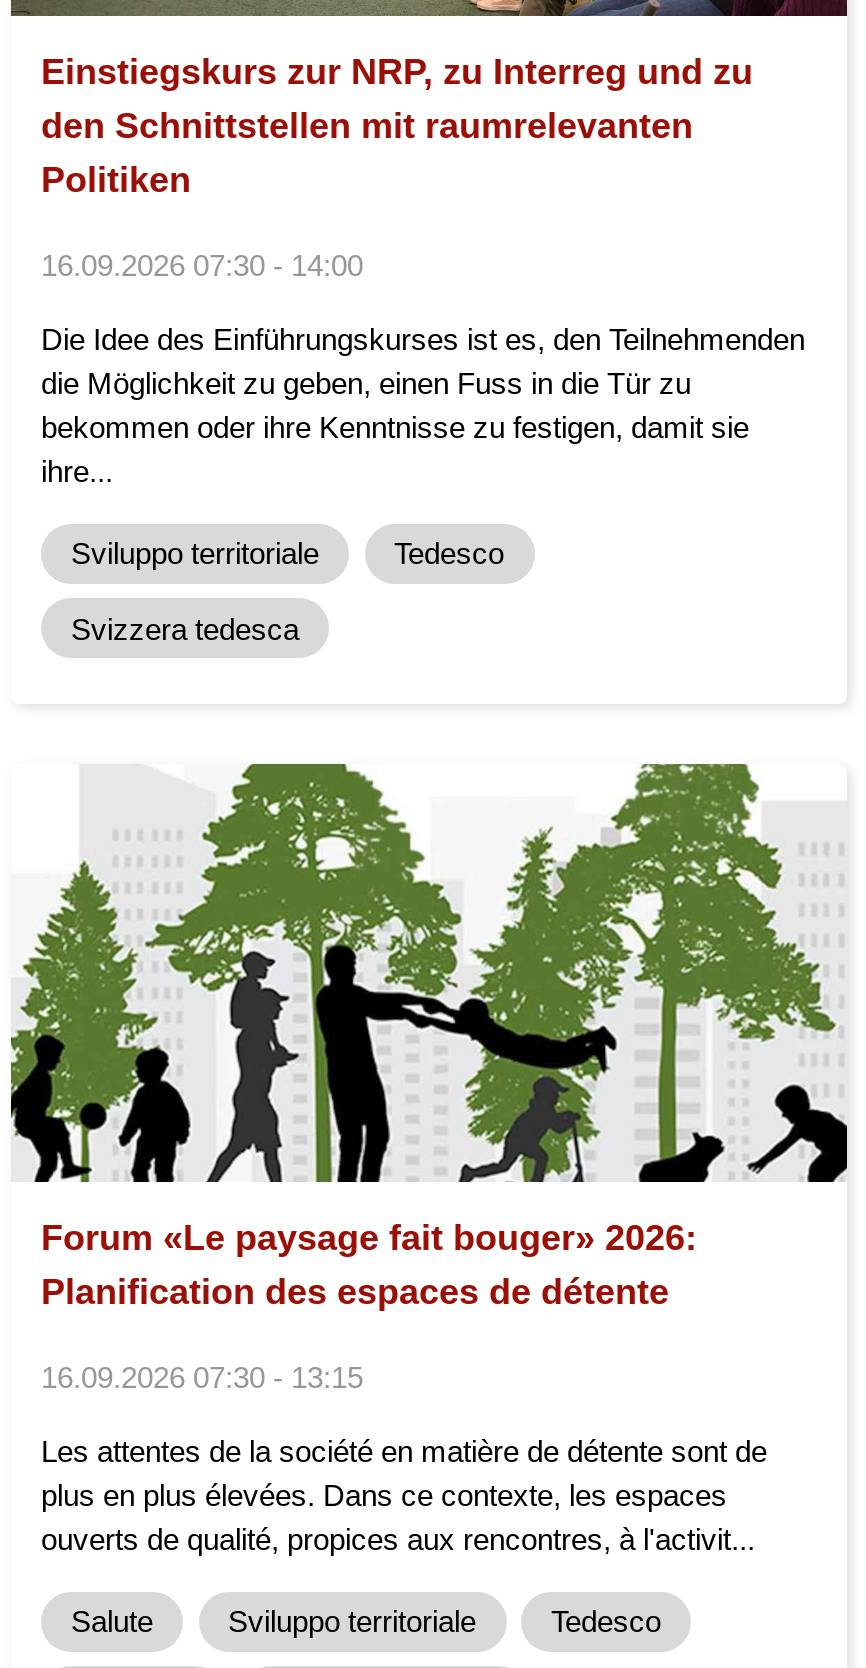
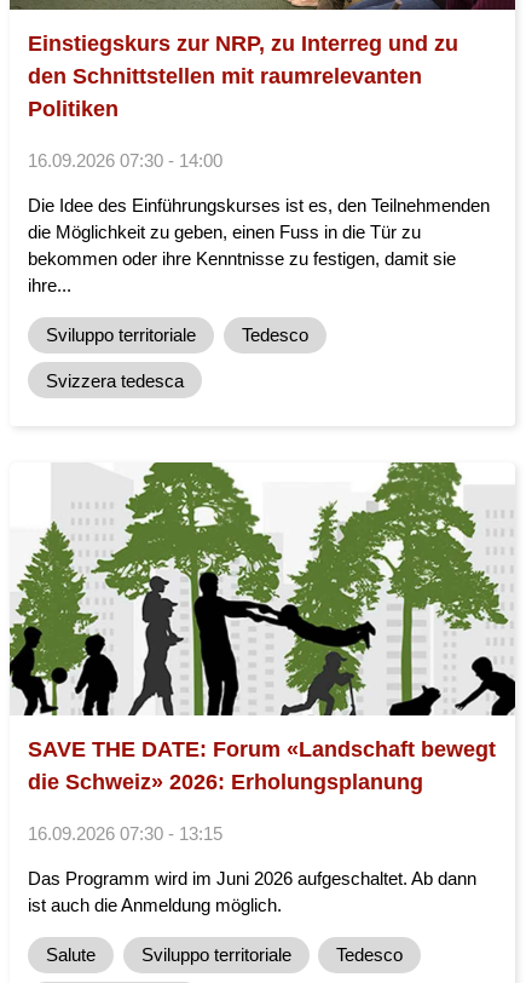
- Forum «Le paysage fait bouger» 2026:
- Planification des espaces de détente
+ SAVE THE DATE: Forum «Landschaft bewegt
+ die Schweiz» 2026: Erholungsplanung

- Les attentes de la société en matière de détente sont de
- plus en plus élevées. Dans ce contexte, les espaces
- ouverts de qualité, propices aux rencontres, à l'activit...
+ Das Programm wird im Juni 2026 aufgeschaltet. Ab dann
+ ist auch die Anmeldung möglich.
